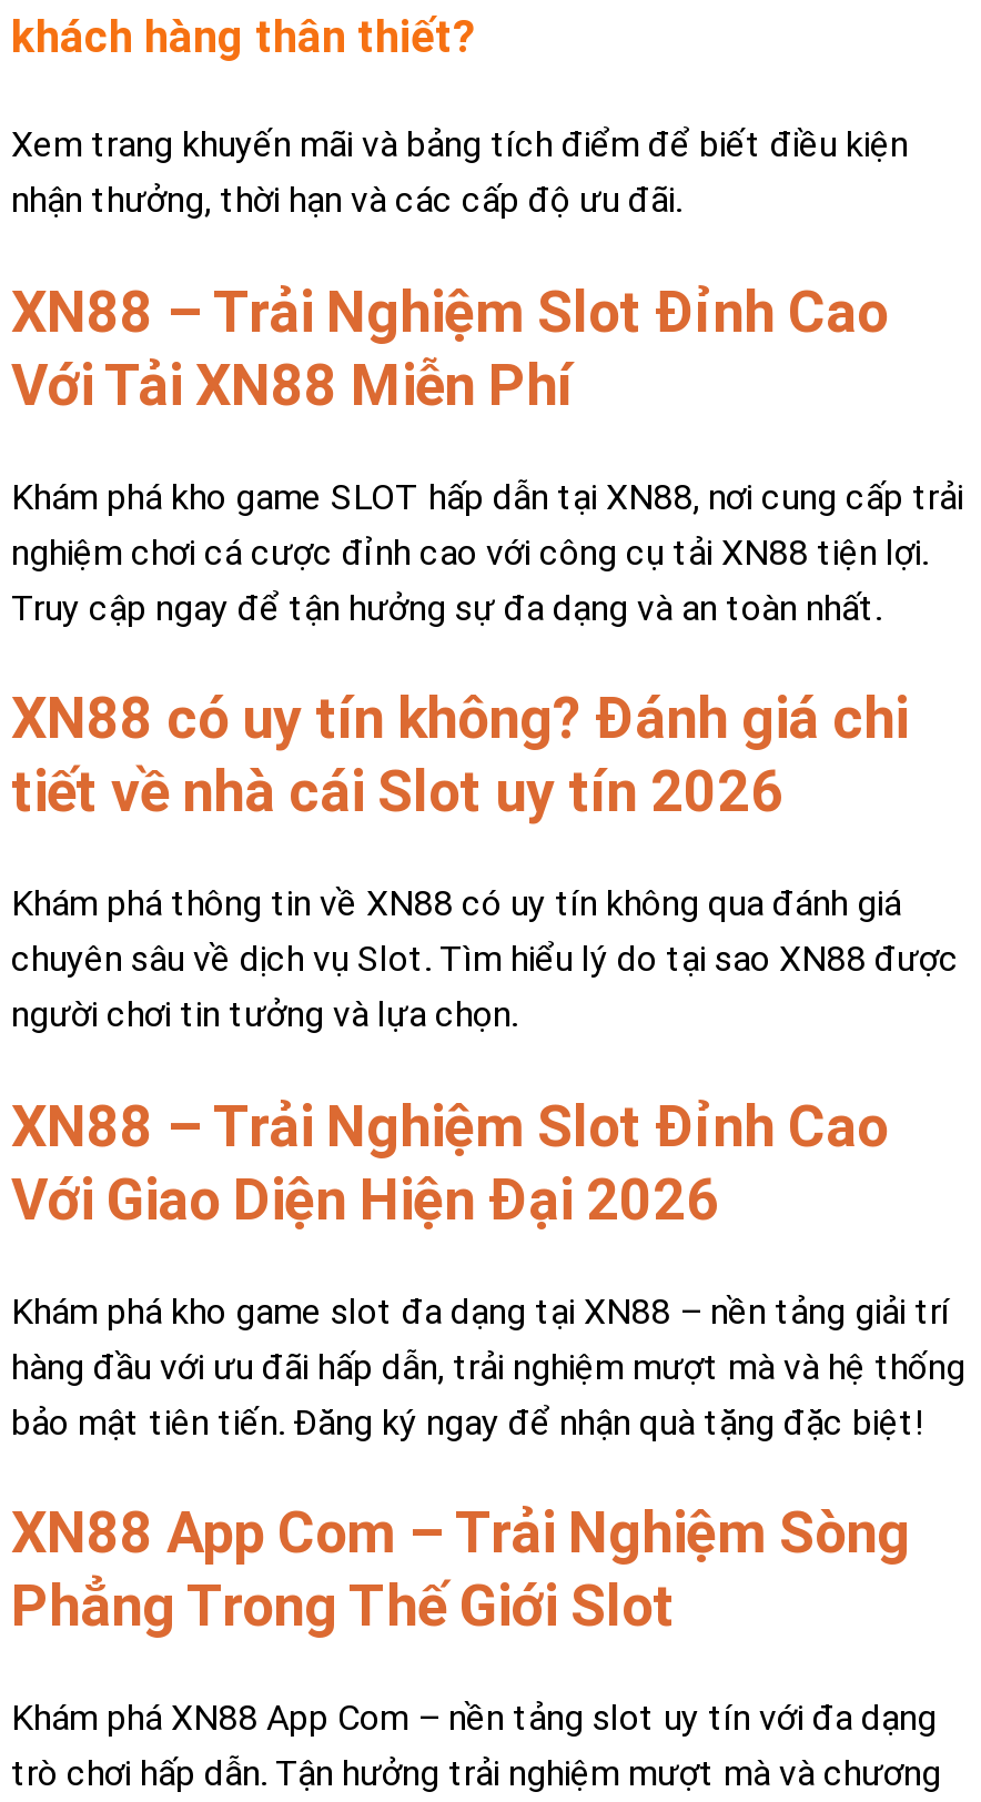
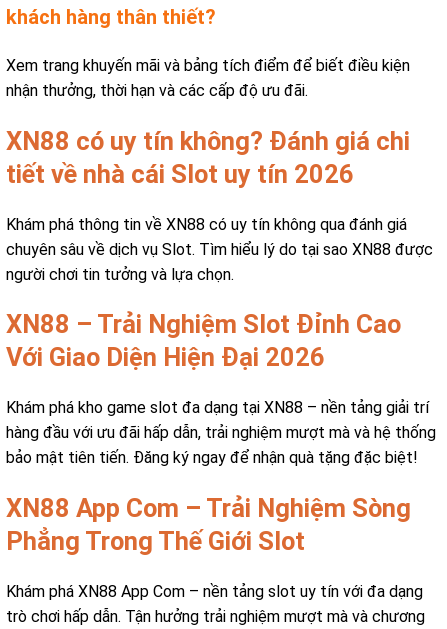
- XN88 – Trải Nghiệm Slot Đỉnh Cao
- Với Tải XN88 Miễn Phí
- Khám phá kho game SLOT hấp dẫn tại XN88, nơi cung cấp trải
- nghiệm chơi cá cược đỉnh cao với công cụ tải XN88 tiện lợi.
- Truy cập ngay để tận hưởng sự đa dạng và an toàn nhất.
